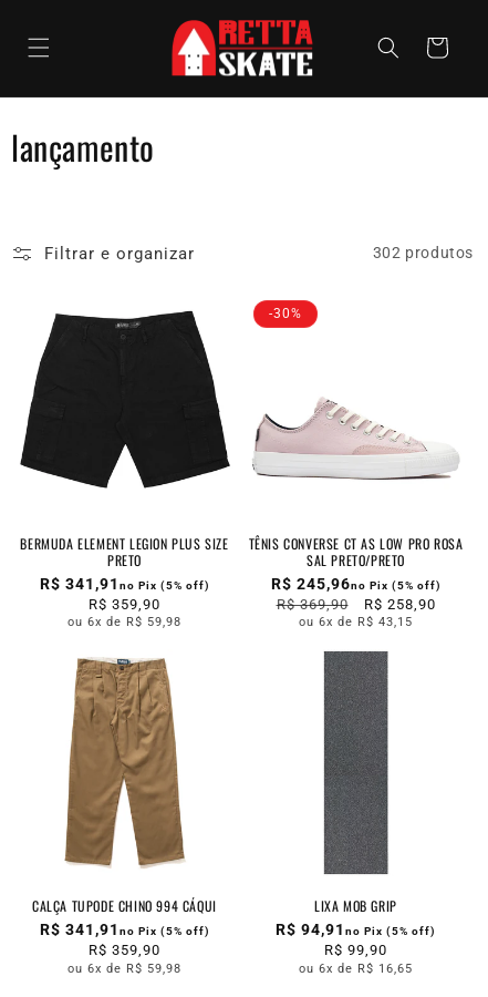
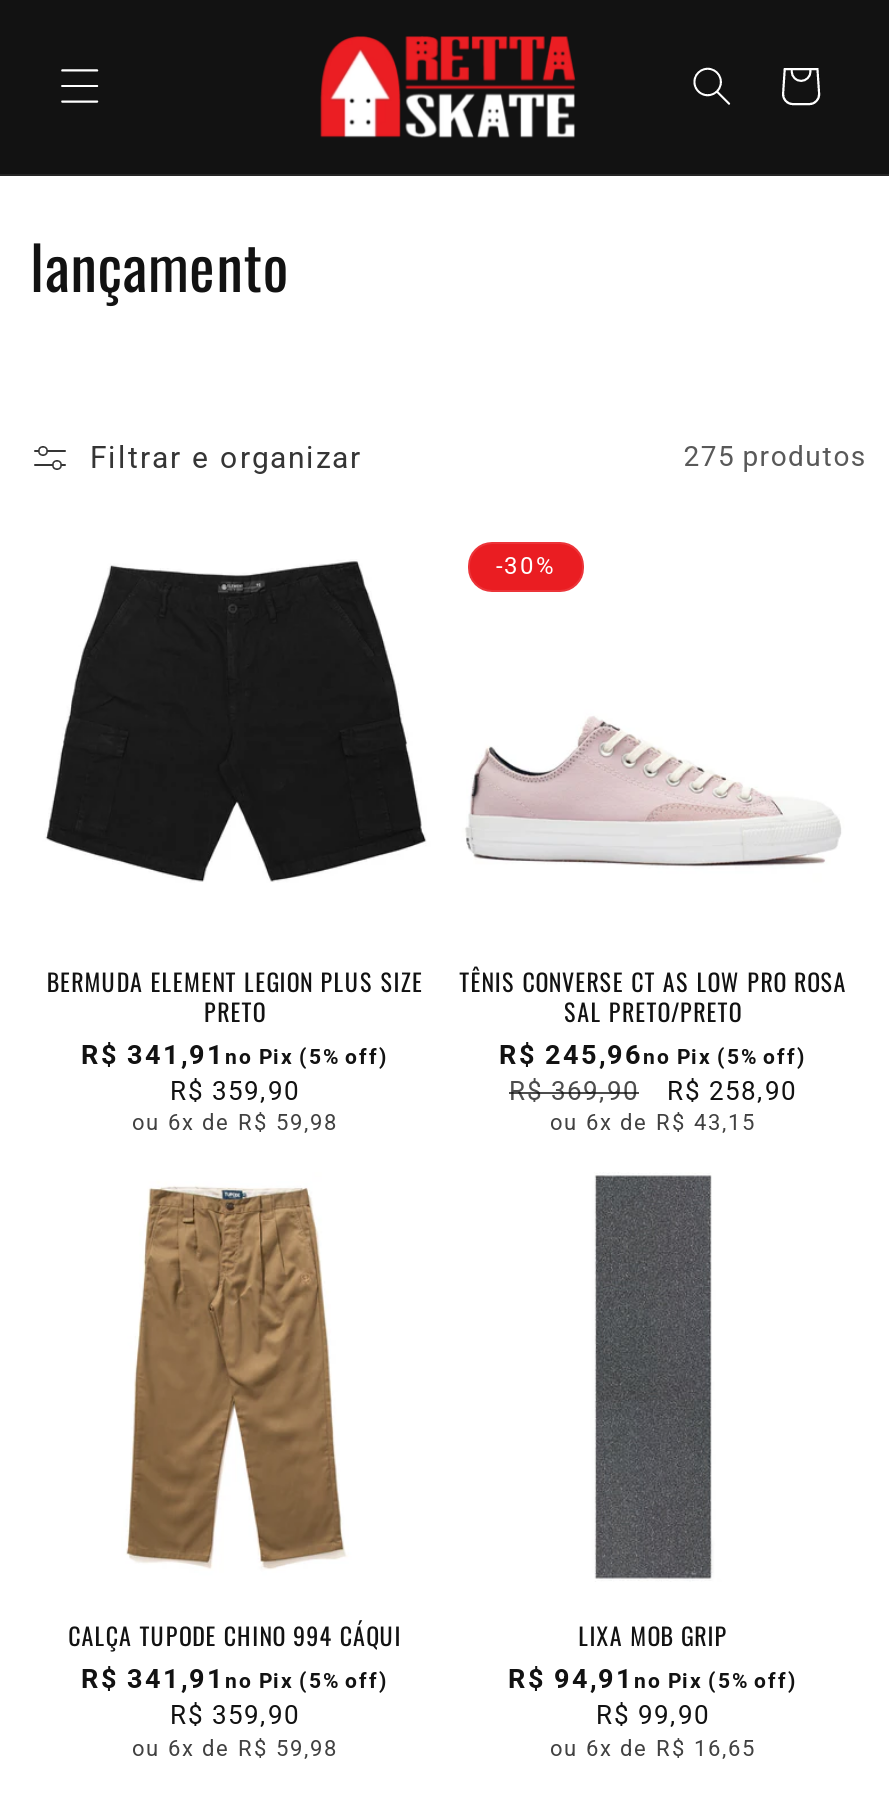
- 302 produtos
+ 275 produtos
